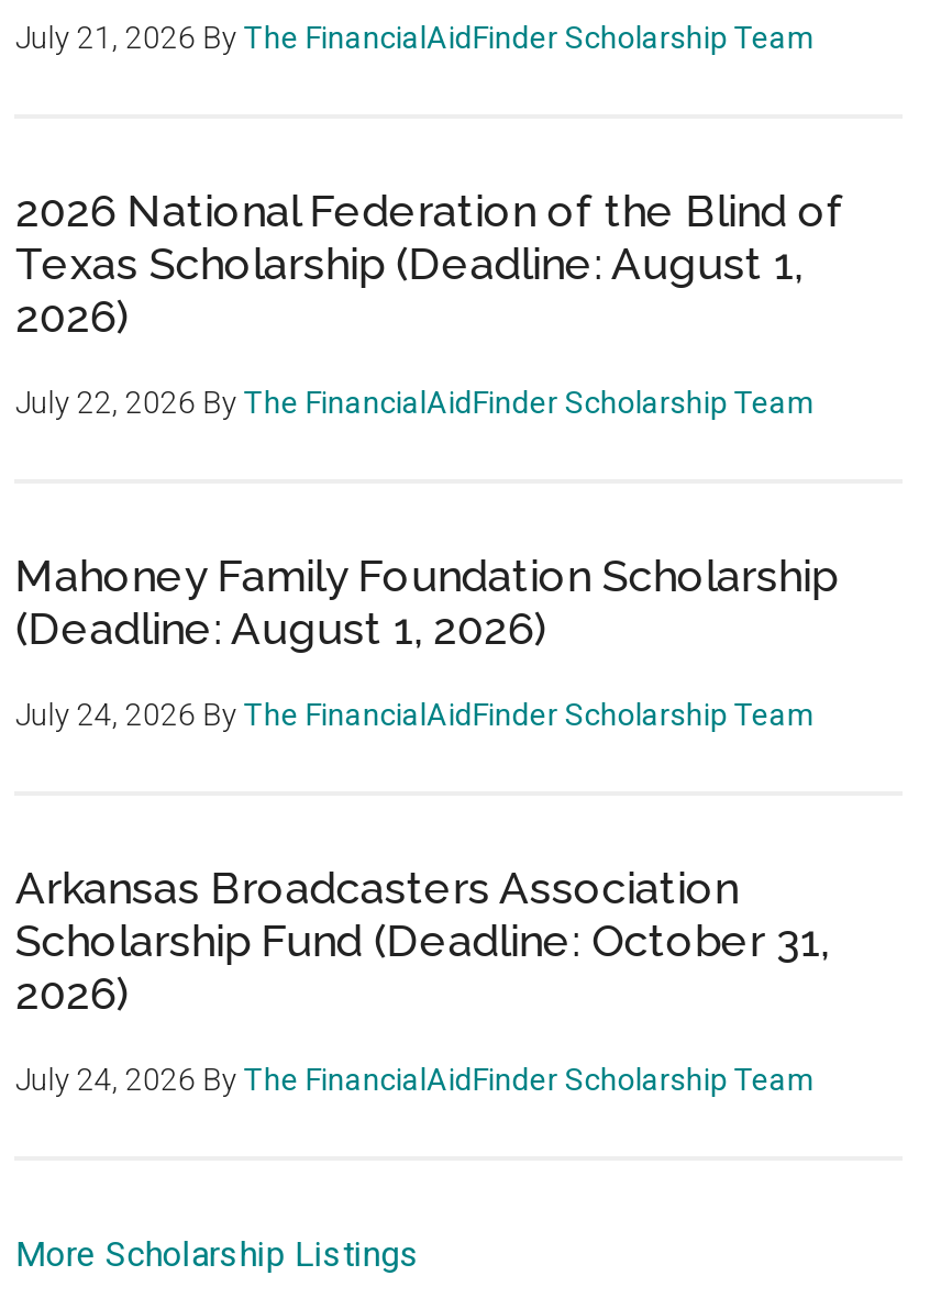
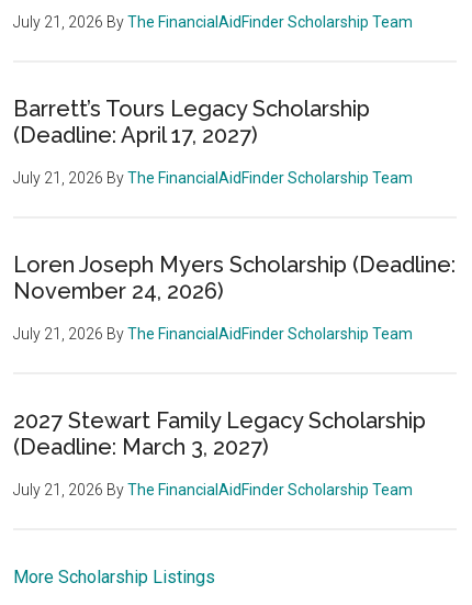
- 2026 National Federation of the Blind of
- Texas Scholarship (Deadline: August 1,
- 2026)
+ Barrett’s Tours Legacy Scholarship
+ (Deadline: April 17, 2027)

- July 22, 2026 By The FinancialAidFinder Scholarship Team
+ July 21, 2026 By The FinancialAidFinder Scholarship Team

- Mahoney Family Foundation Scholarship
- (Deadline: August 1, 2026)
+ Loren Joseph Myers Scholarship (Deadline:
+ November 24, 2026)

- July 24, 2026 By The FinancialAidFinder Scholarship Team
+ July 21, 2026 By The FinancialAidFinder Scholarship Team

- Arkansas Broadcasters Association
- Scholarship Fund (Deadline: October 31,
- 2026)
+ 2027 Stewart Family Legacy Scholarship
+ (Deadline: March 3, 2027)

- July 24, 2026 By The FinancialAidFinder Scholarship Team
+ July 21, 2026 By The FinancialAidFinder Scholarship Team
